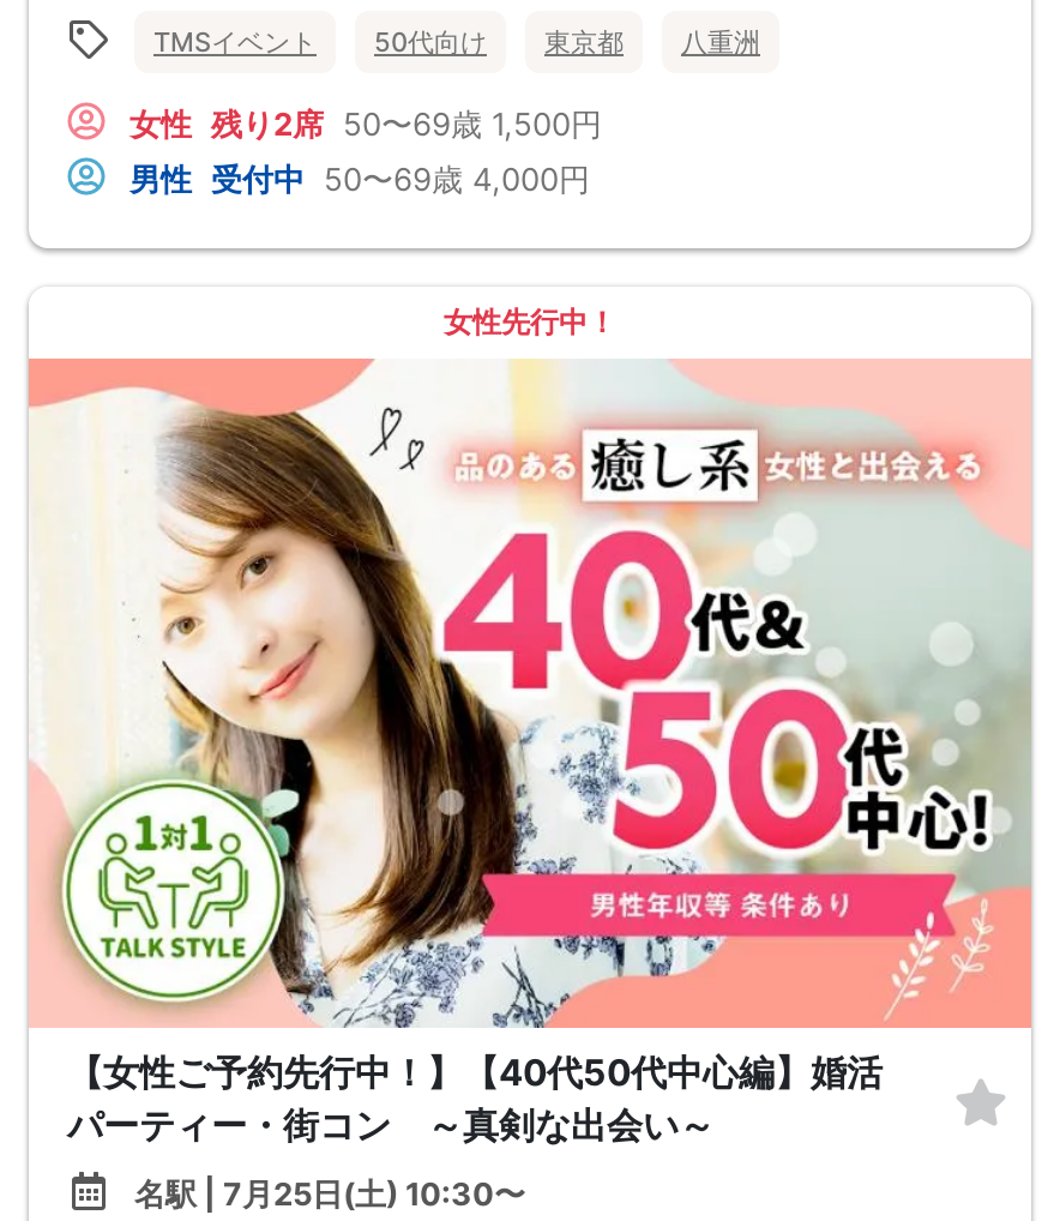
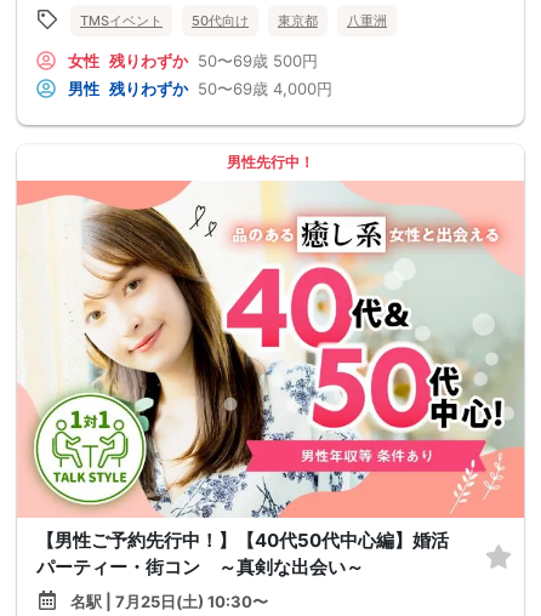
- 女性 残り2席 50〜69歳 1,500円
- 男性 受付中 50〜69歳 4,000円
+ 女性 残りわずか 50〜69歳 500円
+ 男性 残りわずか 50〜69歳 4,000円

- 女性先行中！
+ 男性先行中！

- 【女性ご予約先行中！】【40代50代中心編】婚活
+ 【男性ご予約先行中！】【40代50代中心編】婚活
